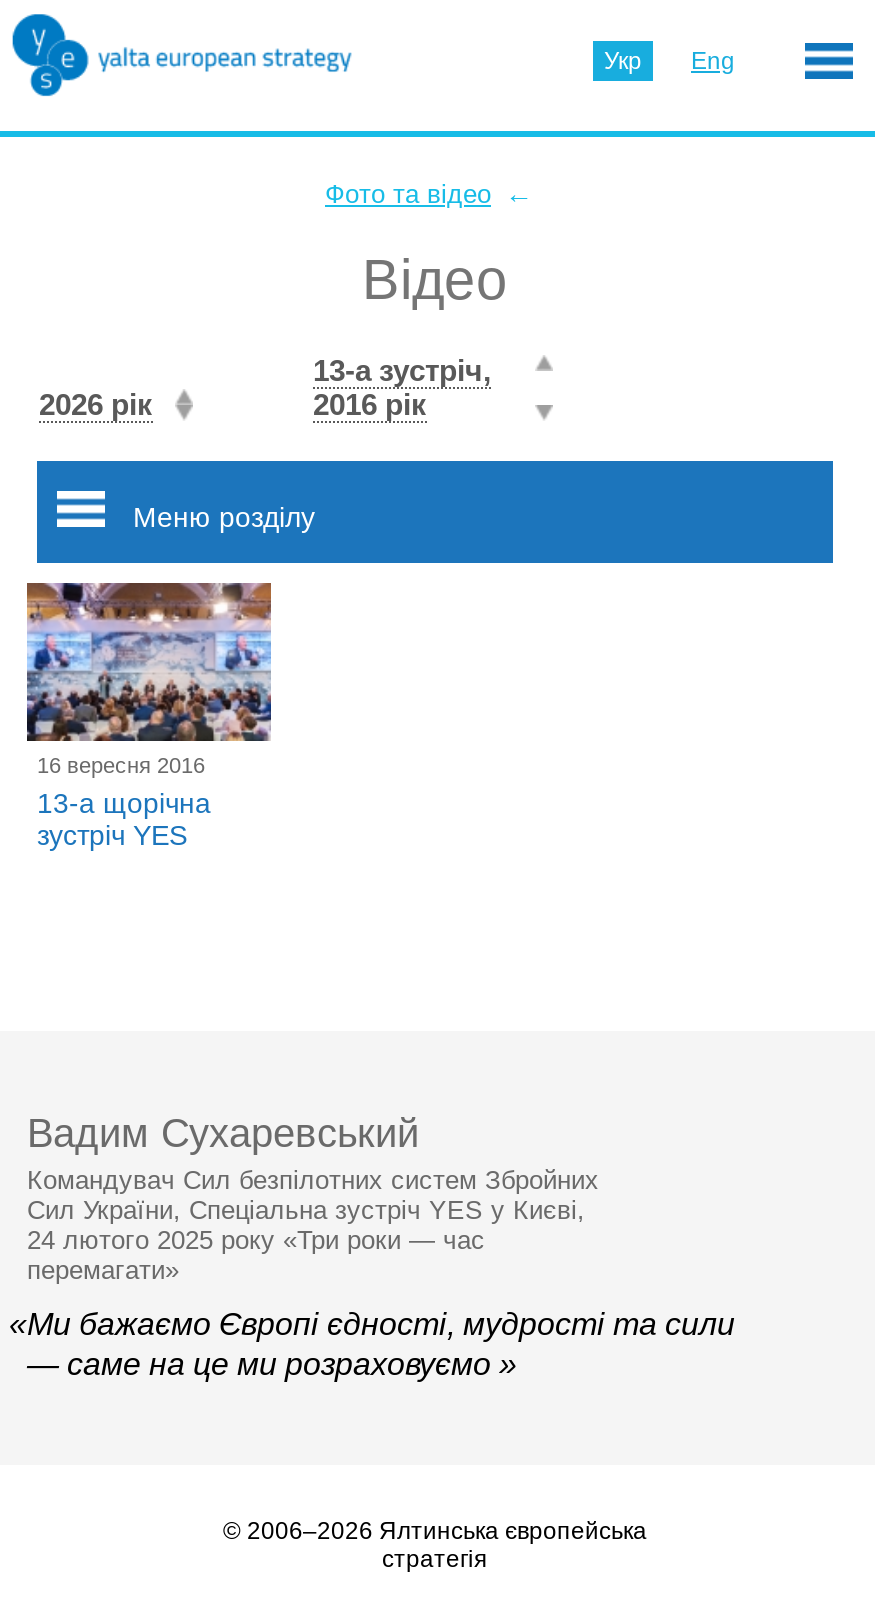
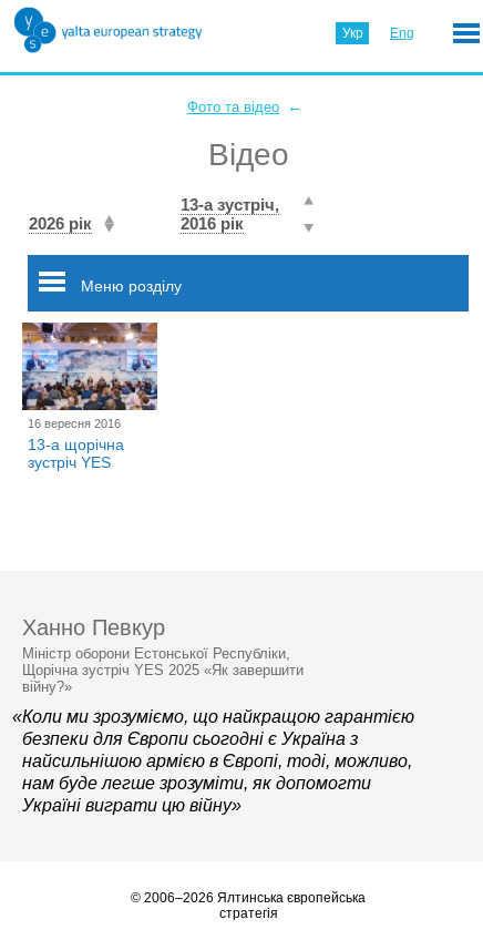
- Вадим Сухаревський
- Командувач Сил безпілотних систем Збройних
- Сил України, Спеціальна зустріч YES у Києві,
- 24 лютого 2025 року «Три роки — час
- перемагати»
+ Ханно Певкур
+ Міністр оборони Естонської Республіки,
+ Щорічна зустріч YES 2025 «Як завершити
+ війну?»

- «Ми бажаємо Європі єдності, мудрості та сили
- — саме на це ми розраховуємо »
+ «Коли ми зрозуміємо, що найкращою гарантією
+ безпеки для Європи сьогодні є Україна з
+ найсильнішою армією в Європі, тоді, можливо,
+ нам буде легше зрозуміти, як допомогти
+ Україні виграти цю війну»
